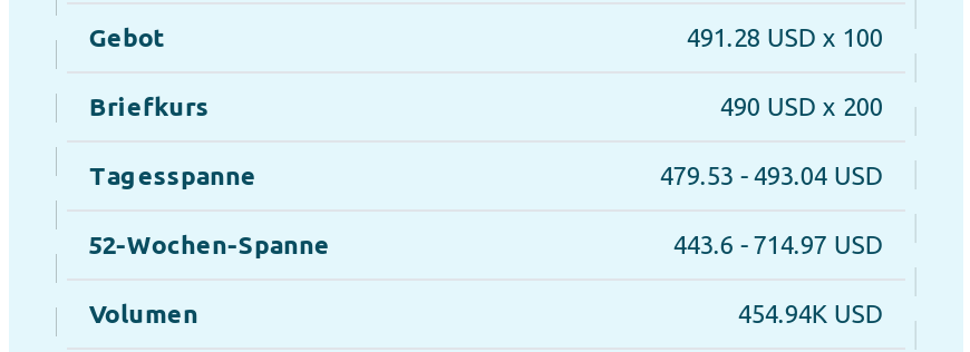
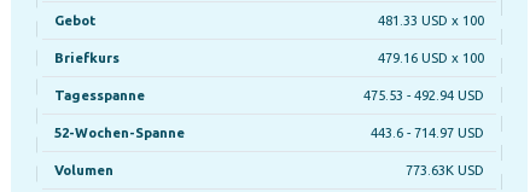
- 491.28 USD x 100
+ 481.33 USD x 100

- 490 USD x 200
+ 479.16 USD x 100

- 479.53 - 493.04 USD
+ 475.53 - 492.94 USD

- 454.94K USD
+ 773.63K USD
